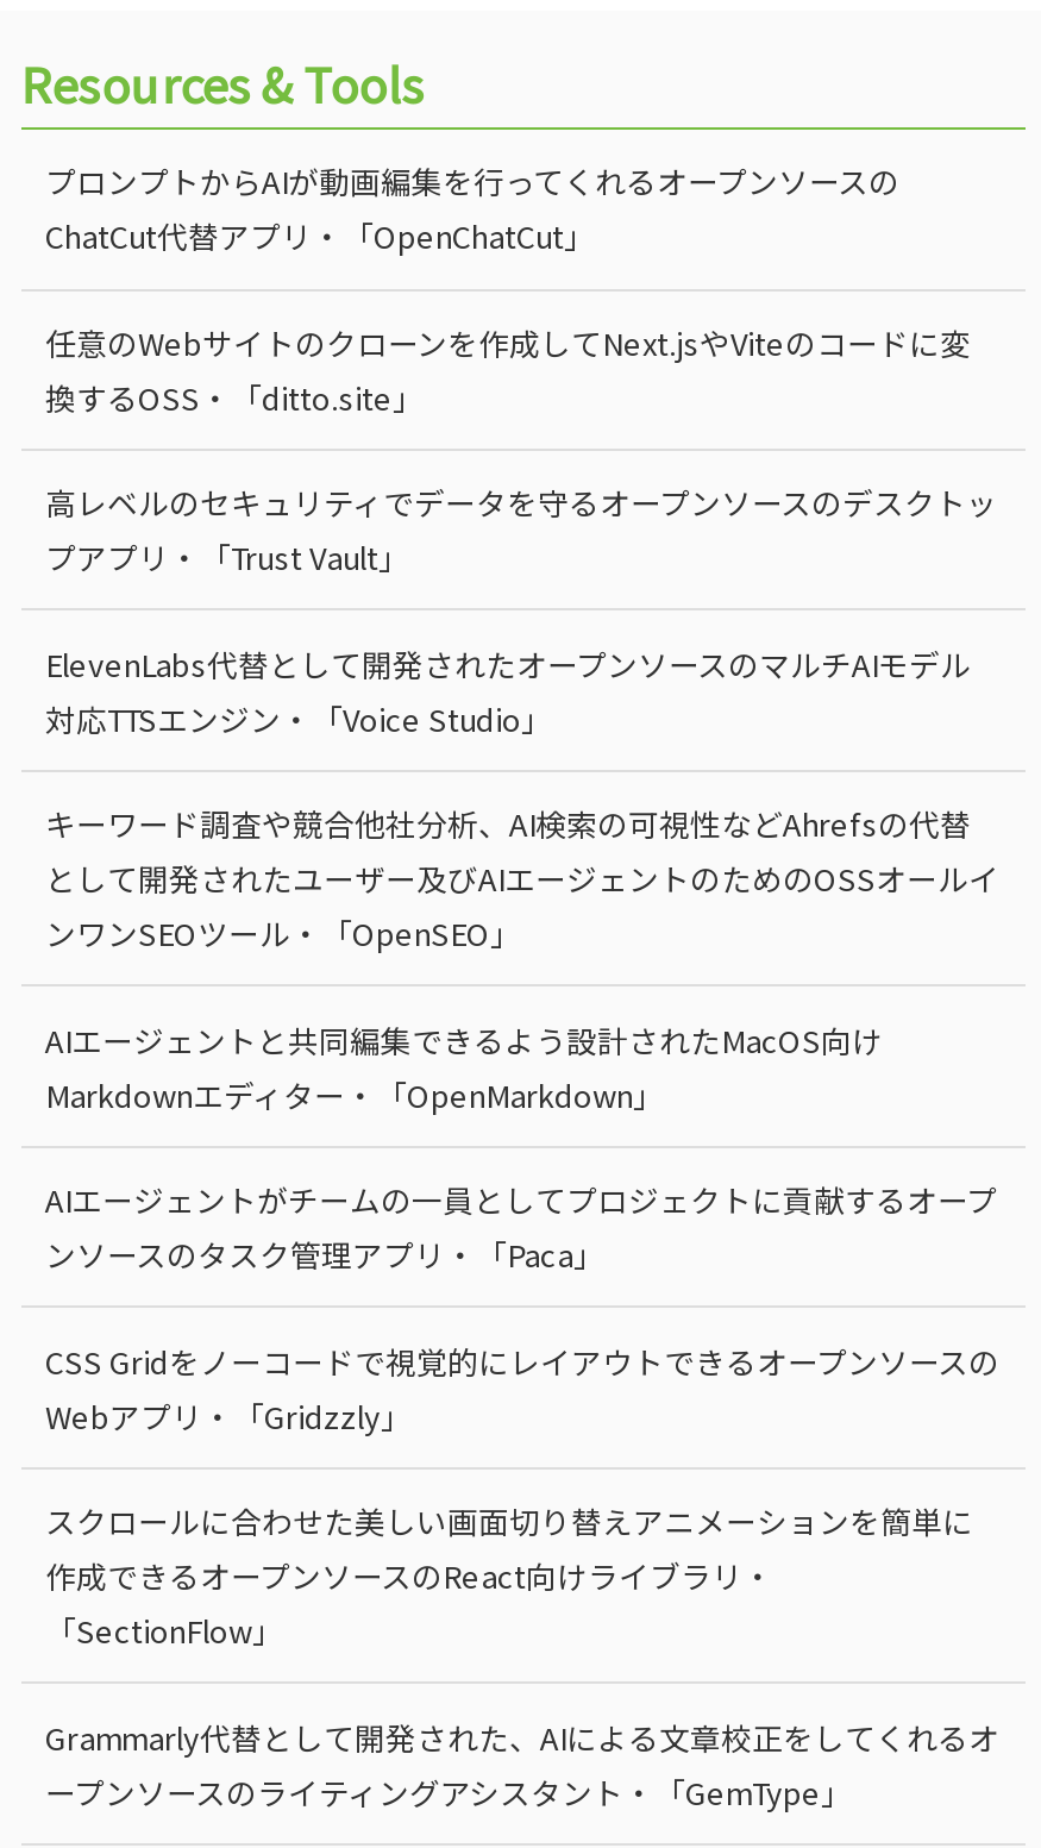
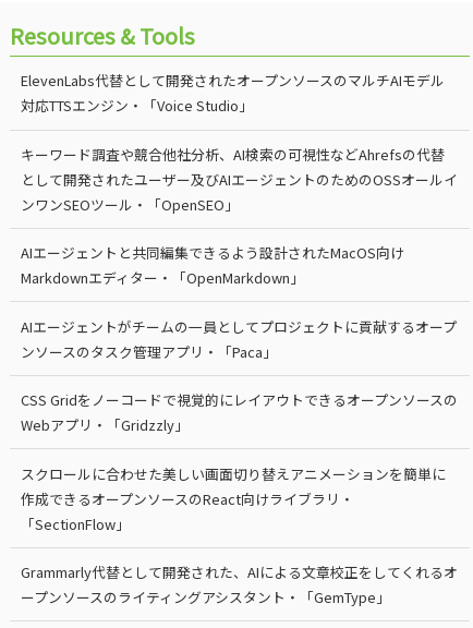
- プロンプトからAIが動画編集を行ってくれるオープンソースの
- ChatCut代替アプリ・「OpenChatCut」
- 任意のWebサイトのクローンを作成してNext.jsやViteのコードに変
- 換するOSS・「ditto.site」
- 高レベルのセキュリティでデータを守るオープンソースのデスクトッ
- プアプリ・「Trust Vault」
